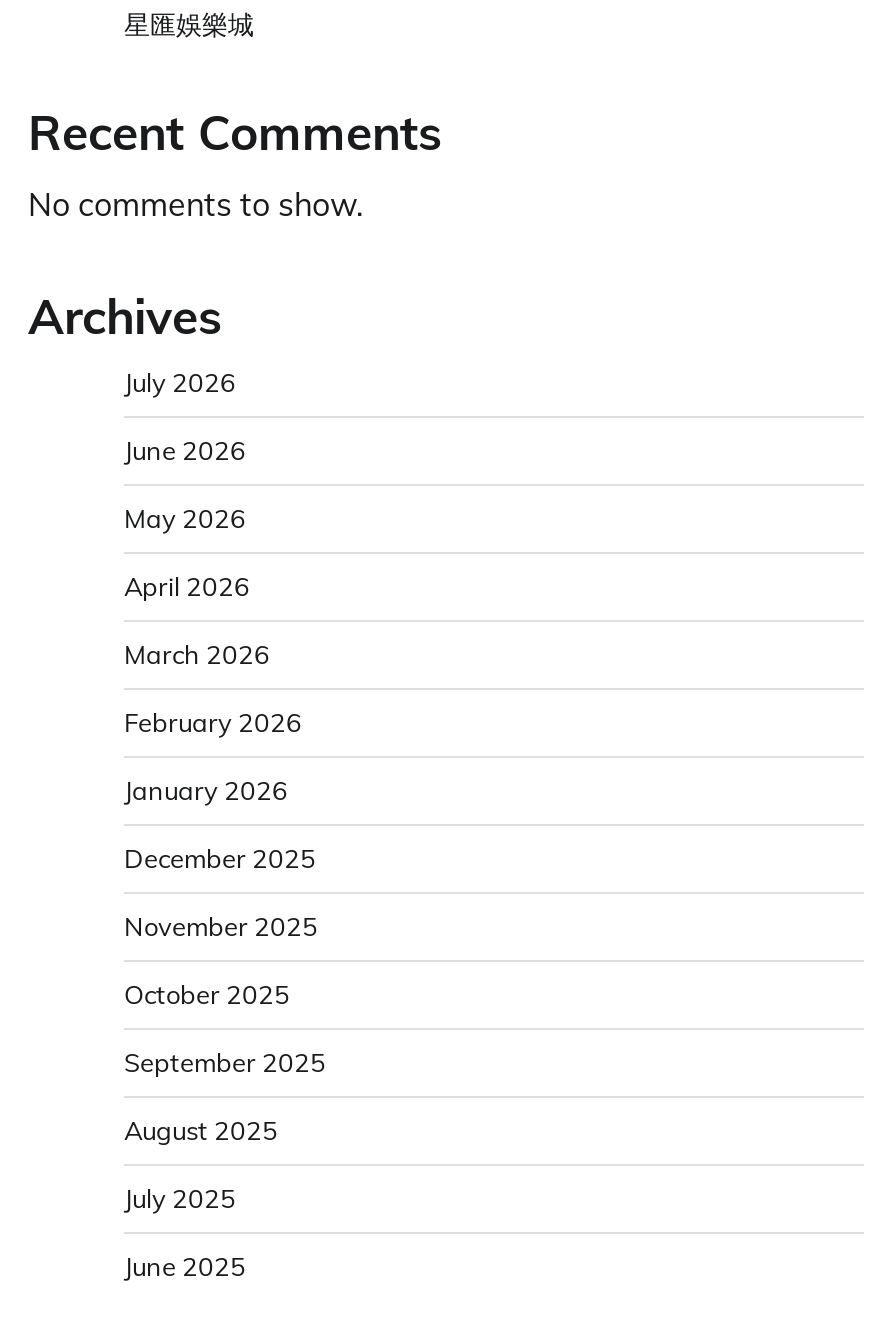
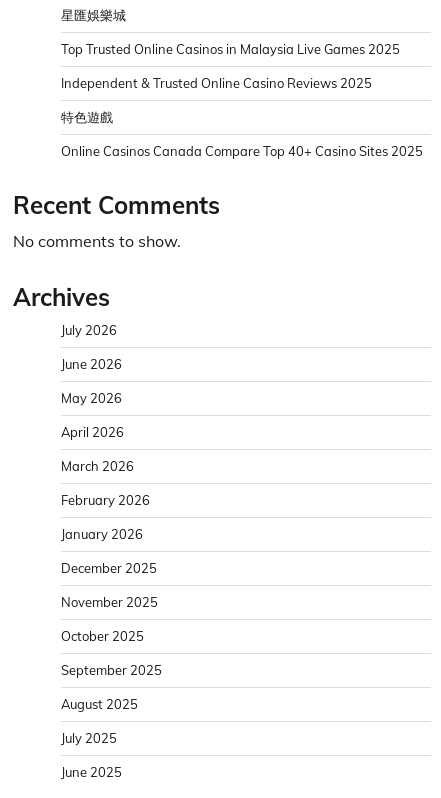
+ Top Trusted Online Casinos in Malaysia Live Games 2025
+ Independent & Trusted Online Casino Reviews 2025
+ 特色遊戲
+ Online Casinos Canada Compare Top 40+ Casino Sites 2025
